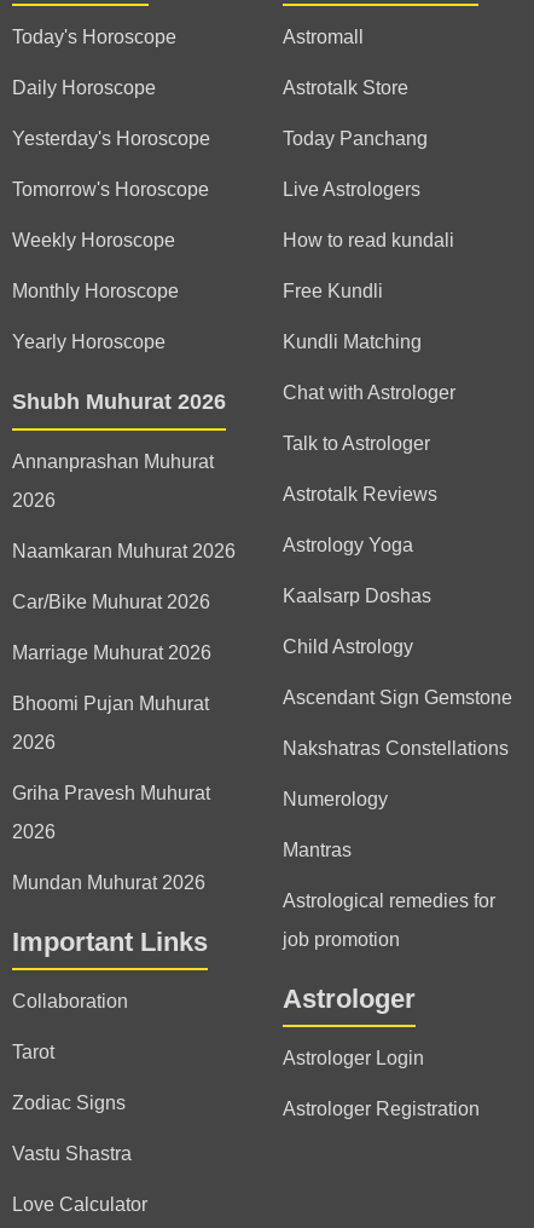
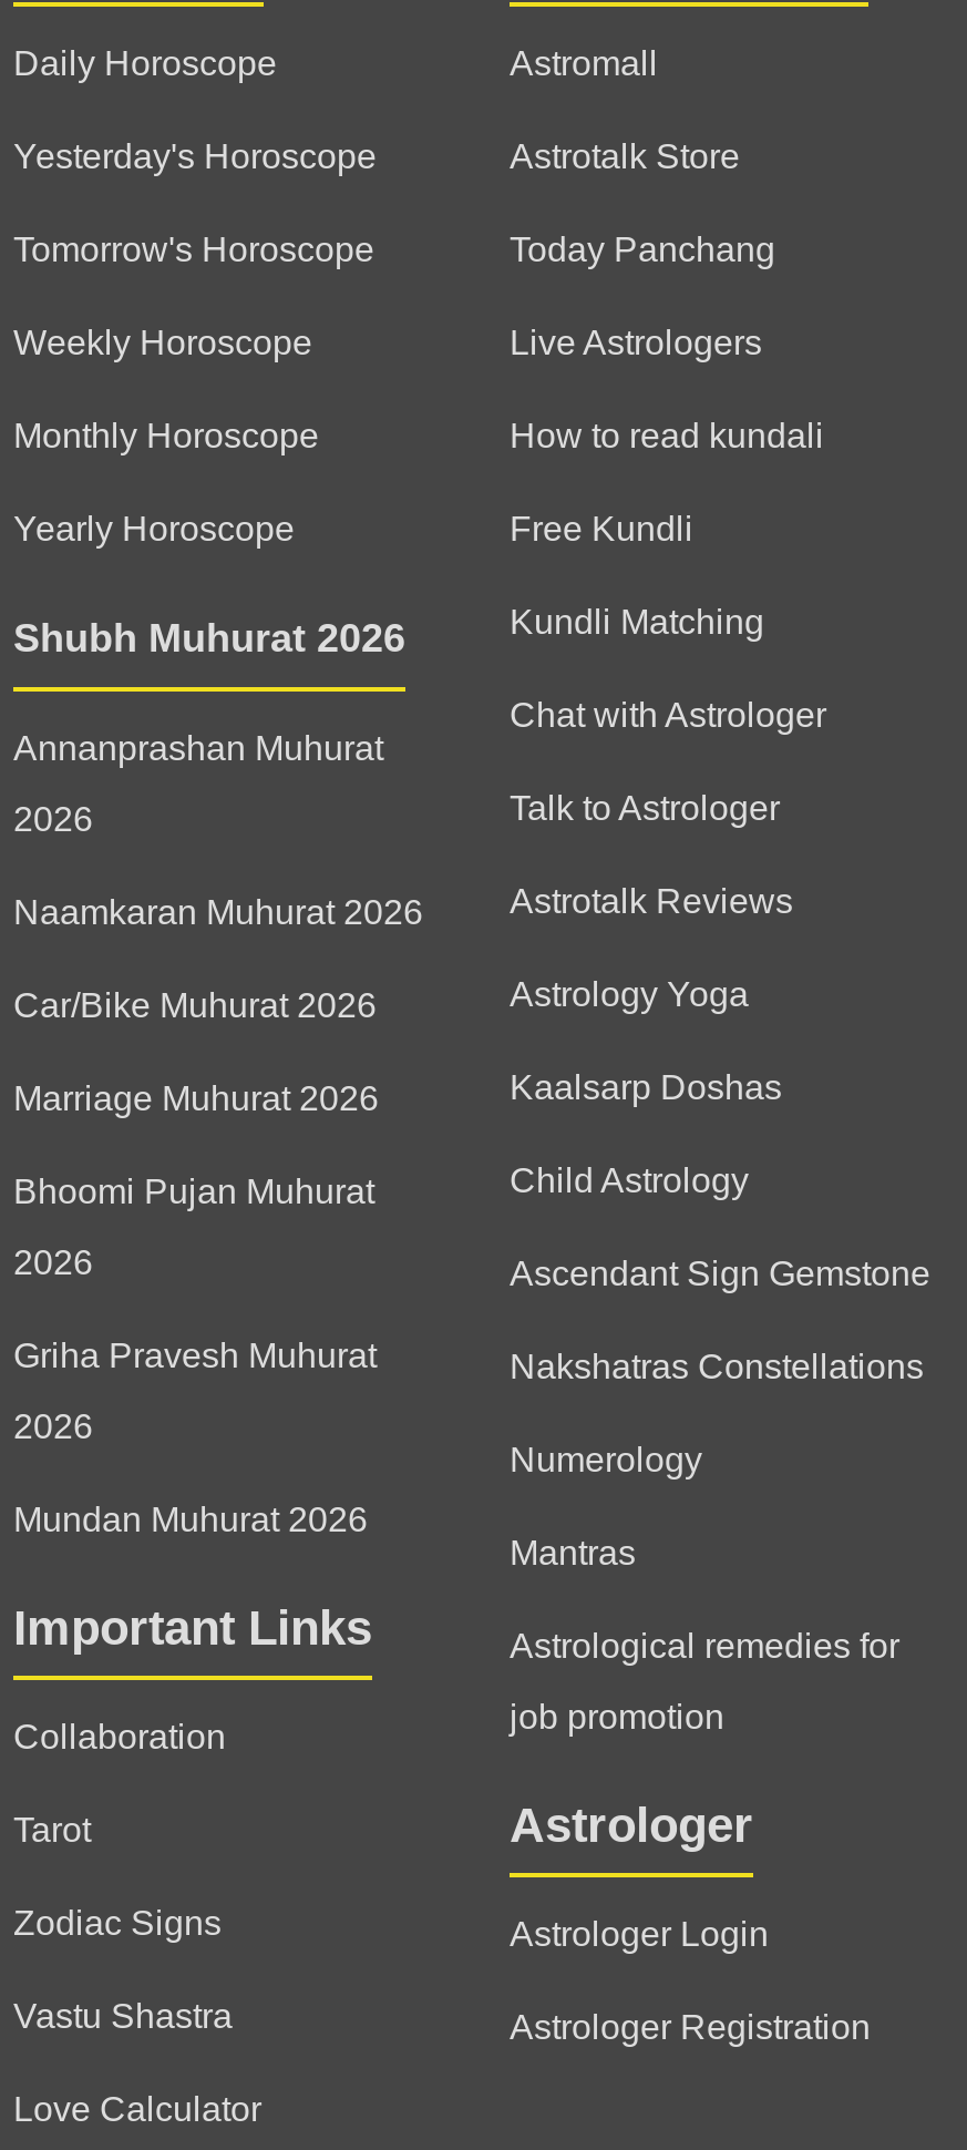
- Today's Horoscope
